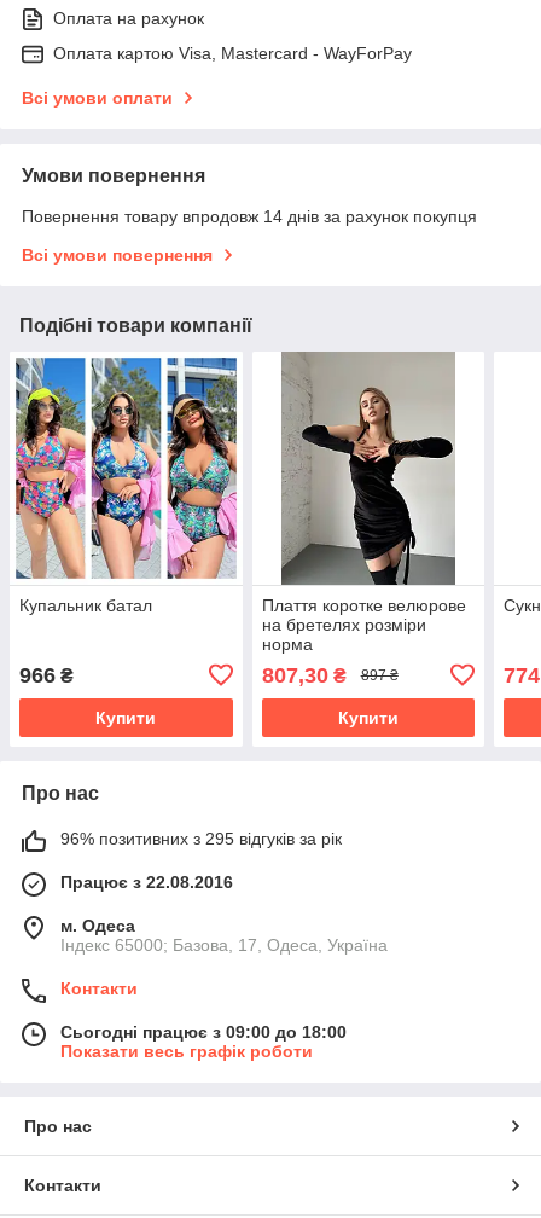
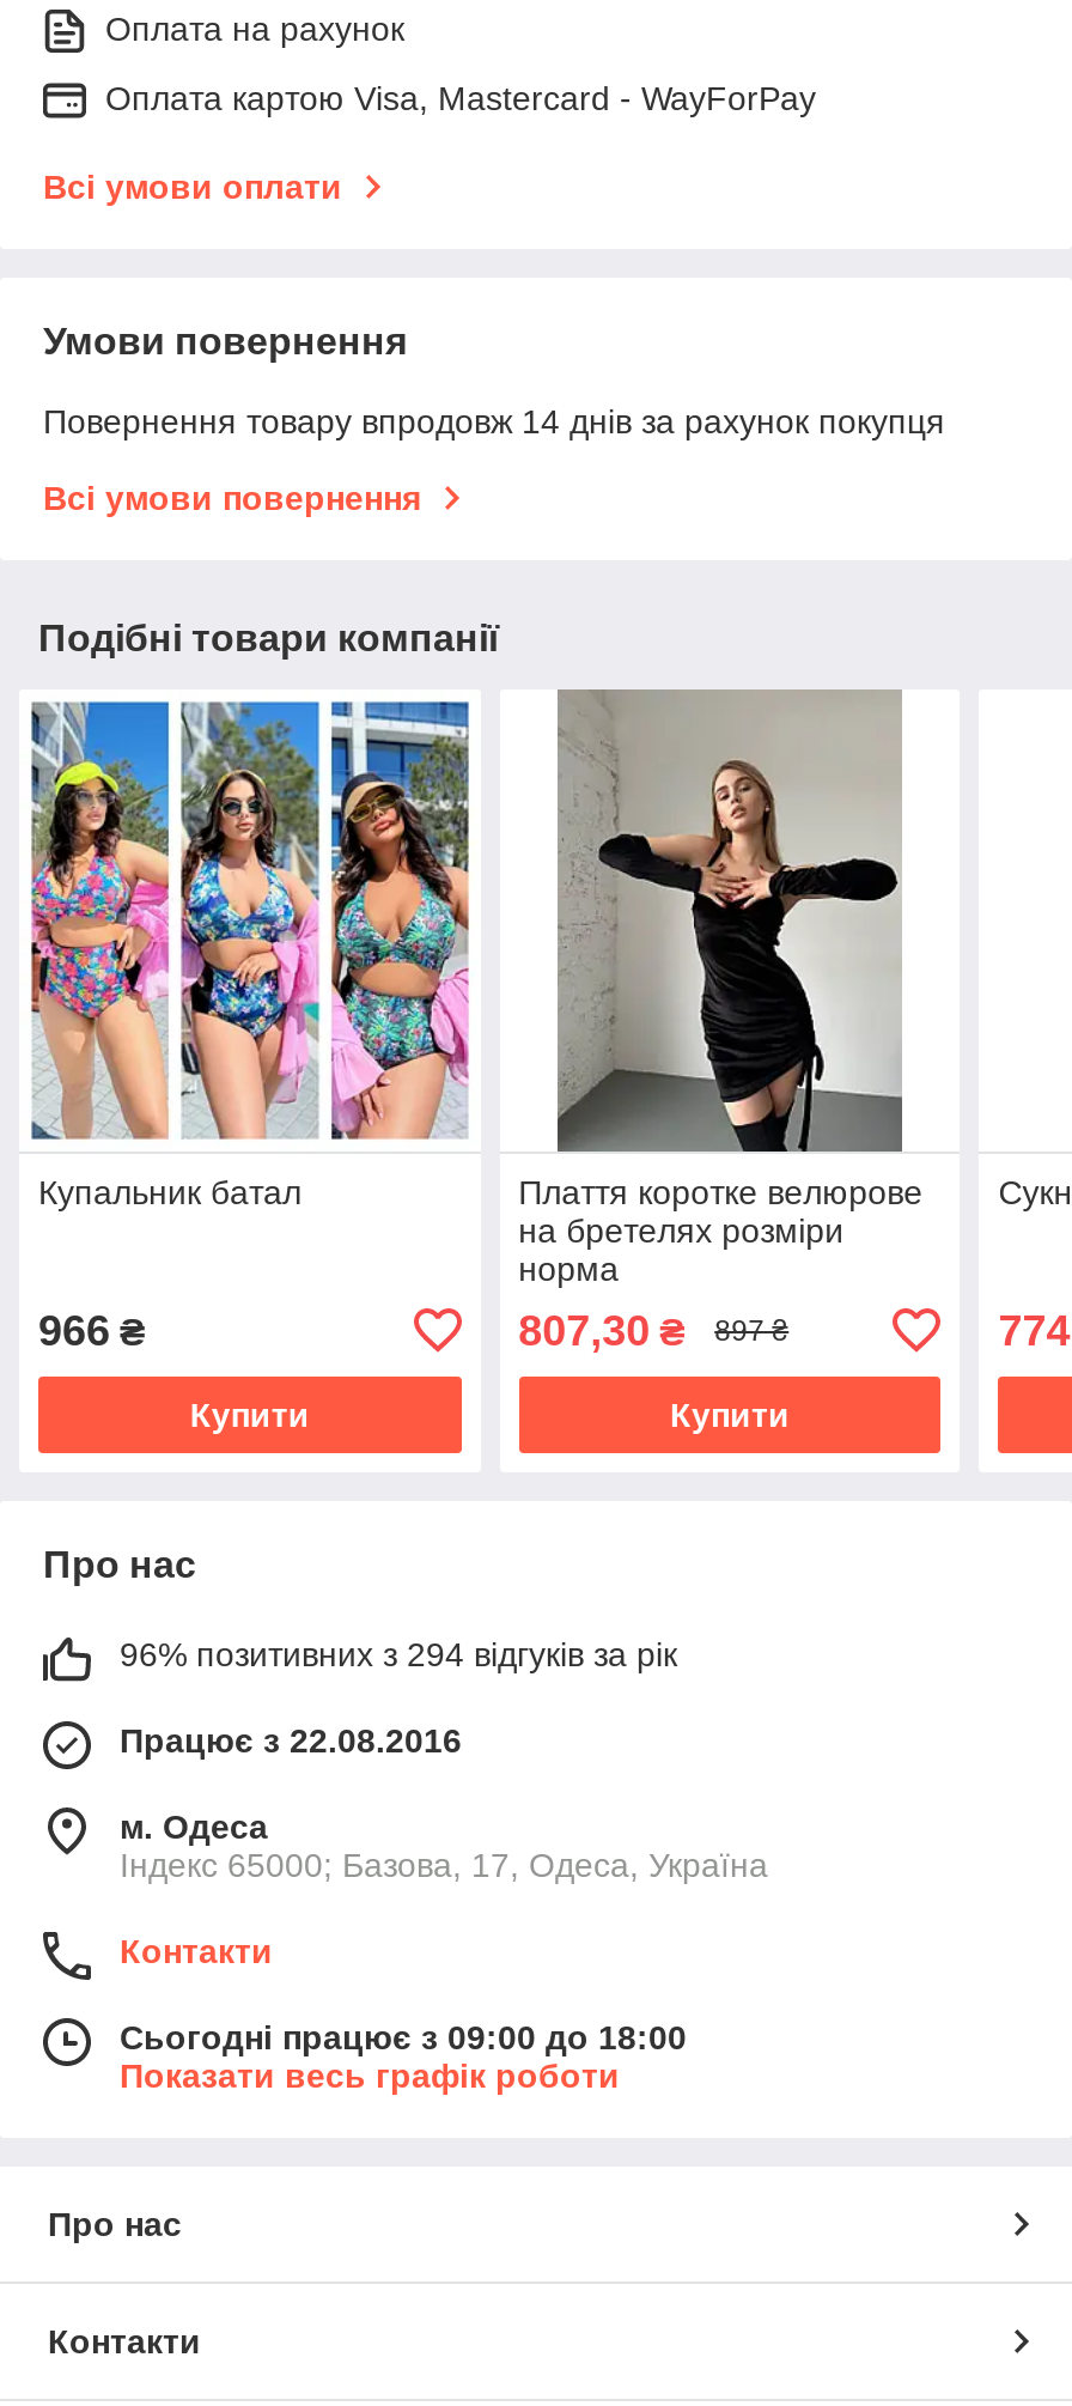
- 96% позитивних з 295 відгуків за рік
+ 96% позитивних з 294 відгуків за рік
